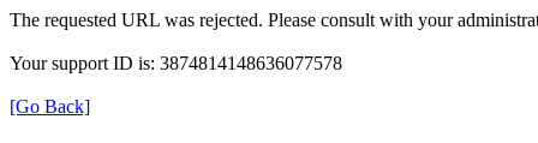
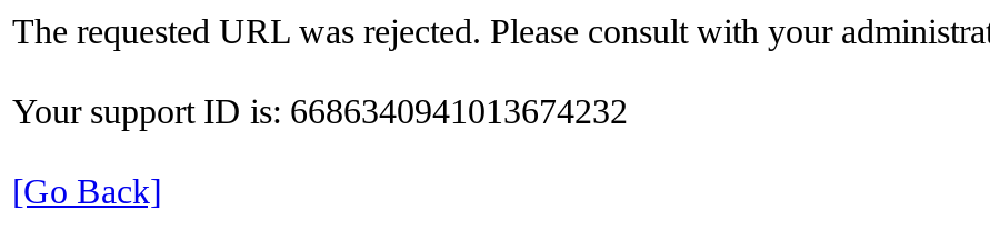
- Your support ID is: 3874814148636077578
+ Your support ID is: 6686340941013674232
